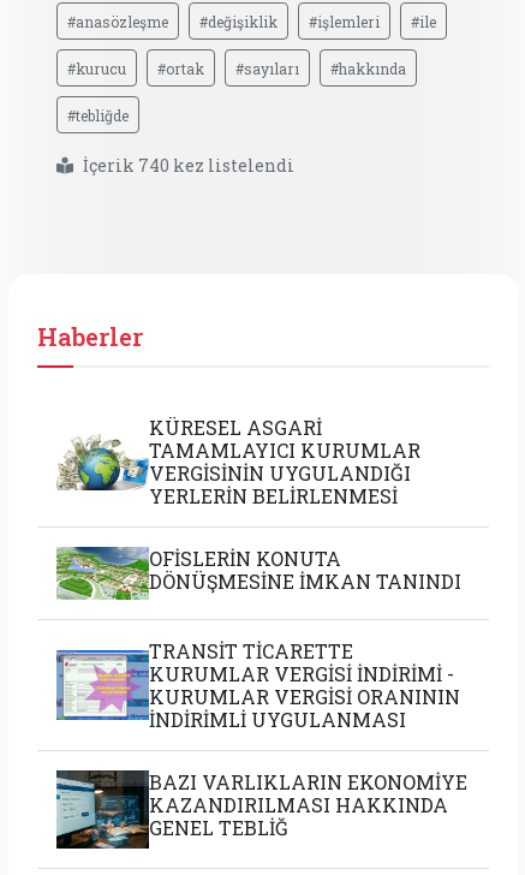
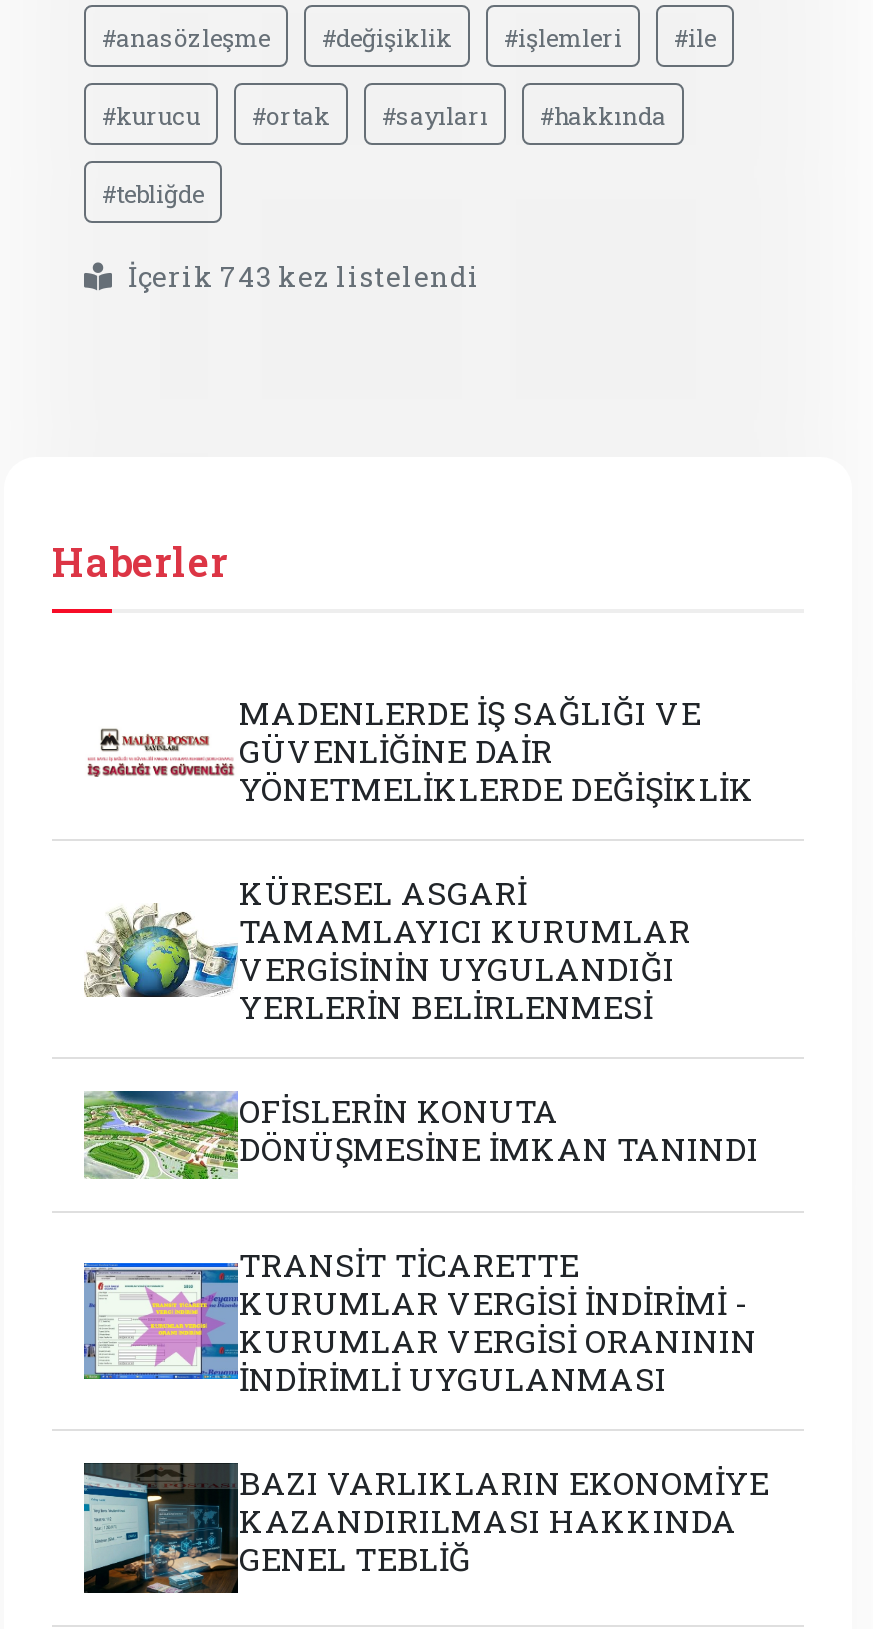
- İçerik 740 kez listelendi
+ İçerik 743 kez listelendi

+ [image]
+ MADENLERDE İŞ SAĞLIĞI VE
+ GÜVENLİĞİNE DAİR
+ YÖNETMELİKLERDE DEĞİŞİKLİK
